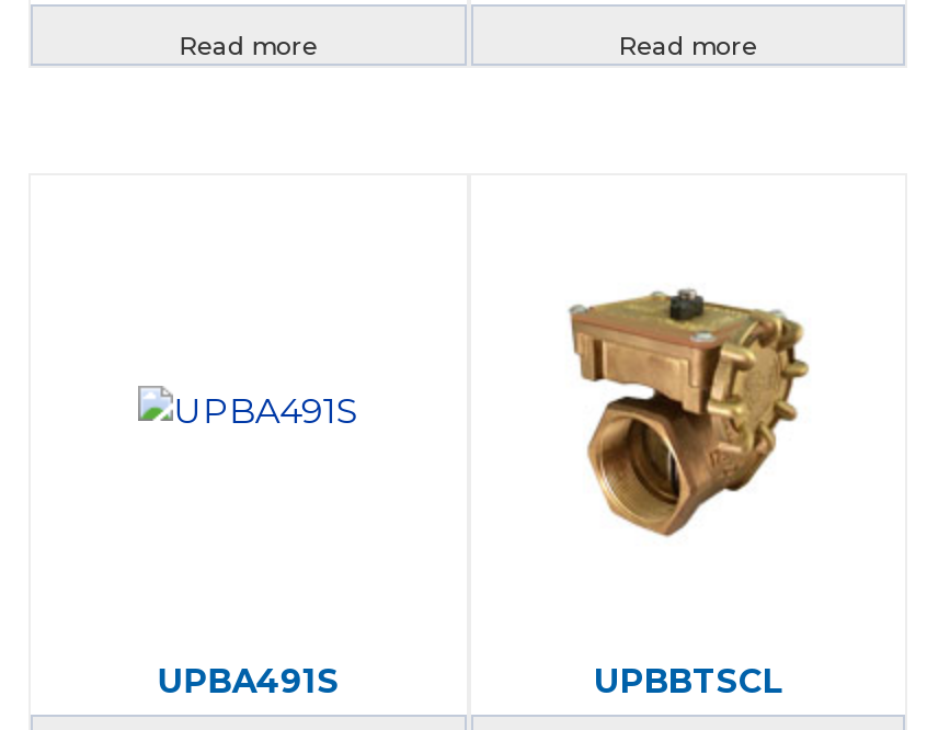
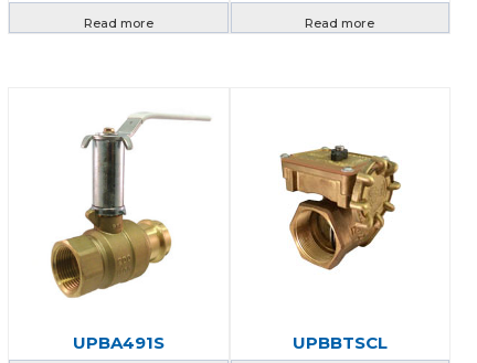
+ [image]
